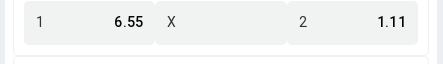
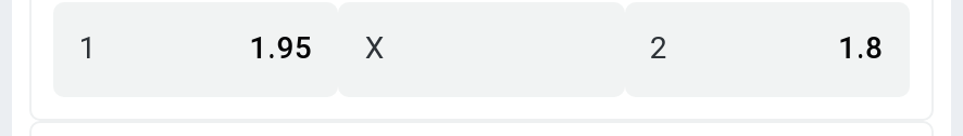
- 6.55 X
+ 1.95 X

- 1.11
+ 1.8
